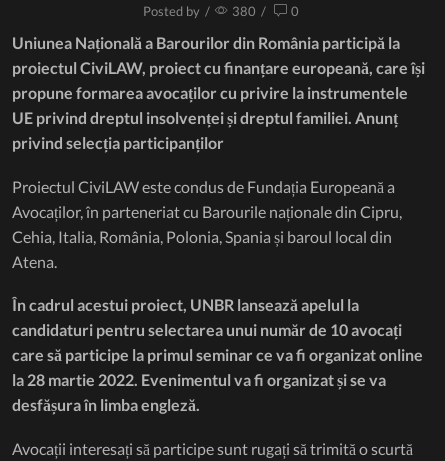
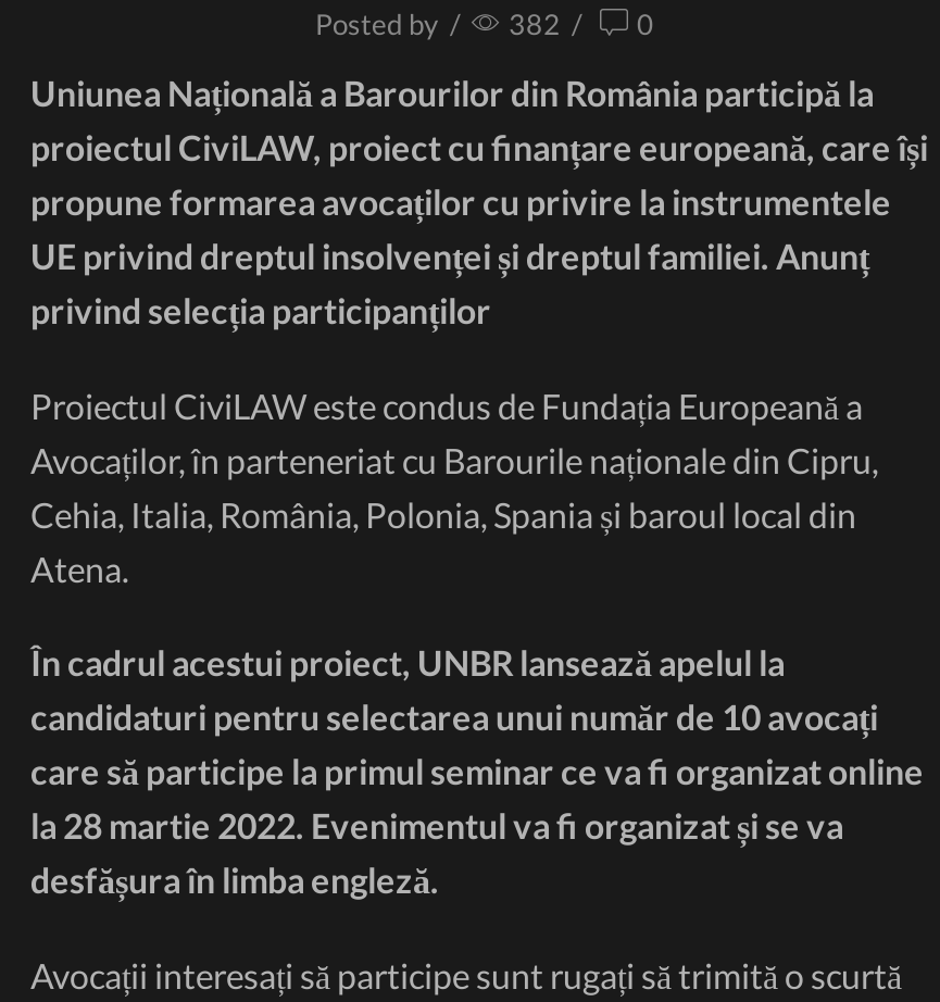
- Posted by / 380 / 0
+ Posted by / 382 / 0
